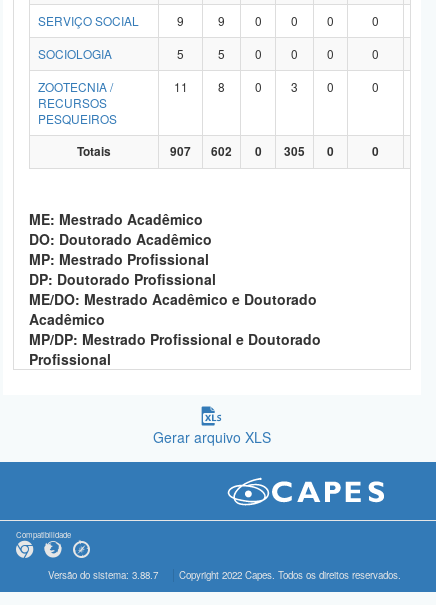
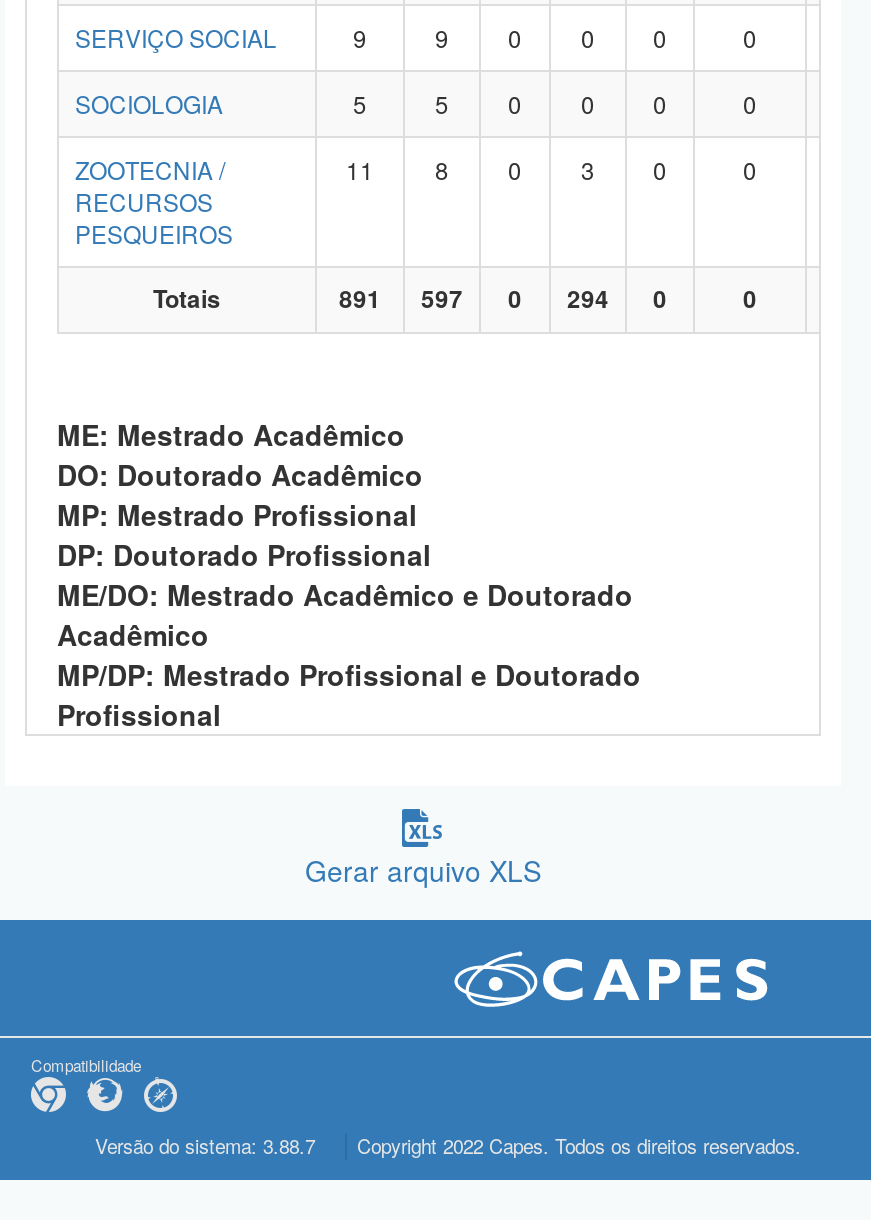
- 907
+ 891

- 602
+ 597

- 305
+ 294
